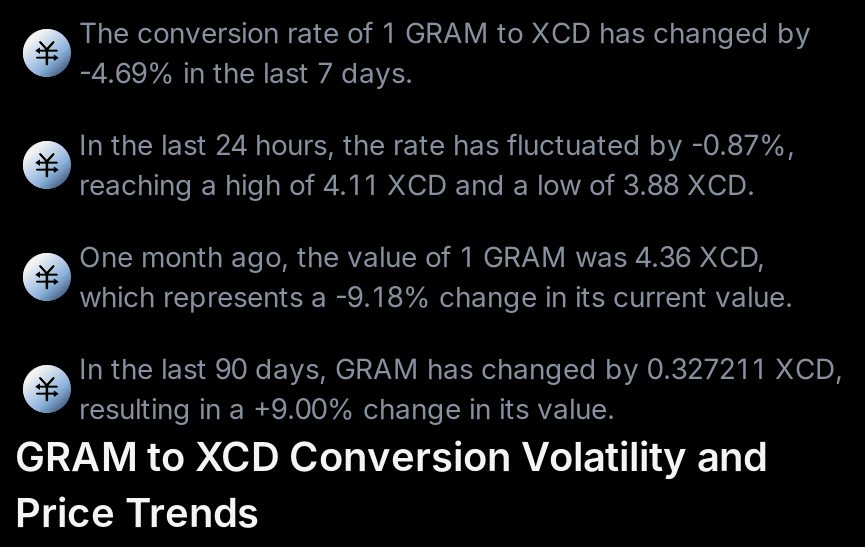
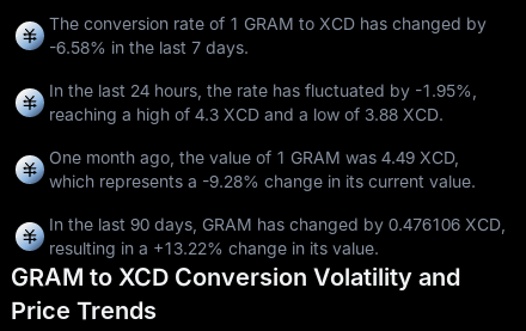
- -4.69% in the last 7 days.
+ -6.58% in the last 7 days.

- In the last 24 hours, the rate has fluctuated by -0.87%,
+ In the last 24 hours, the rate has fluctuated by -1.95%,

- reaching a high of 4.11 XCD and a low of 3.88 XCD.
+ reaching a high of 4.3 XCD and a low of 3.88 XCD.

- One month ago, the value of 1 GRAM was 4.36 XCD,
+ One month ago, the value of 1 GRAM was 4.49 XCD,

- which represents a -9.18% change in its current value.
+ which represents a -9.28% change in its current value.

- In the last 90 days, GRAM has changed by 0.327211 XCD,
+ In the last 90 days, GRAM has changed by 0.476106 XCD,

- resulting in a +9.00% change in its value.
+ resulting in a +13.22% change in its value.
